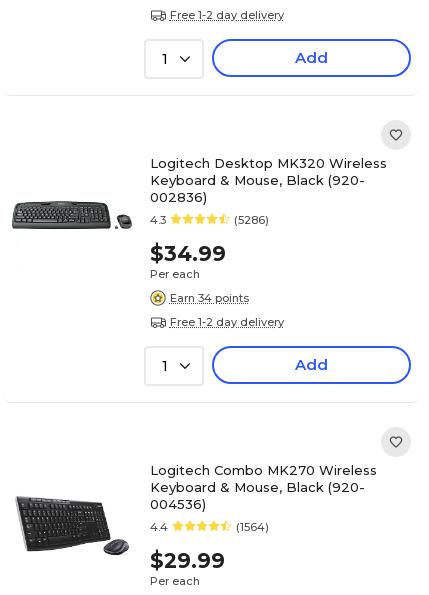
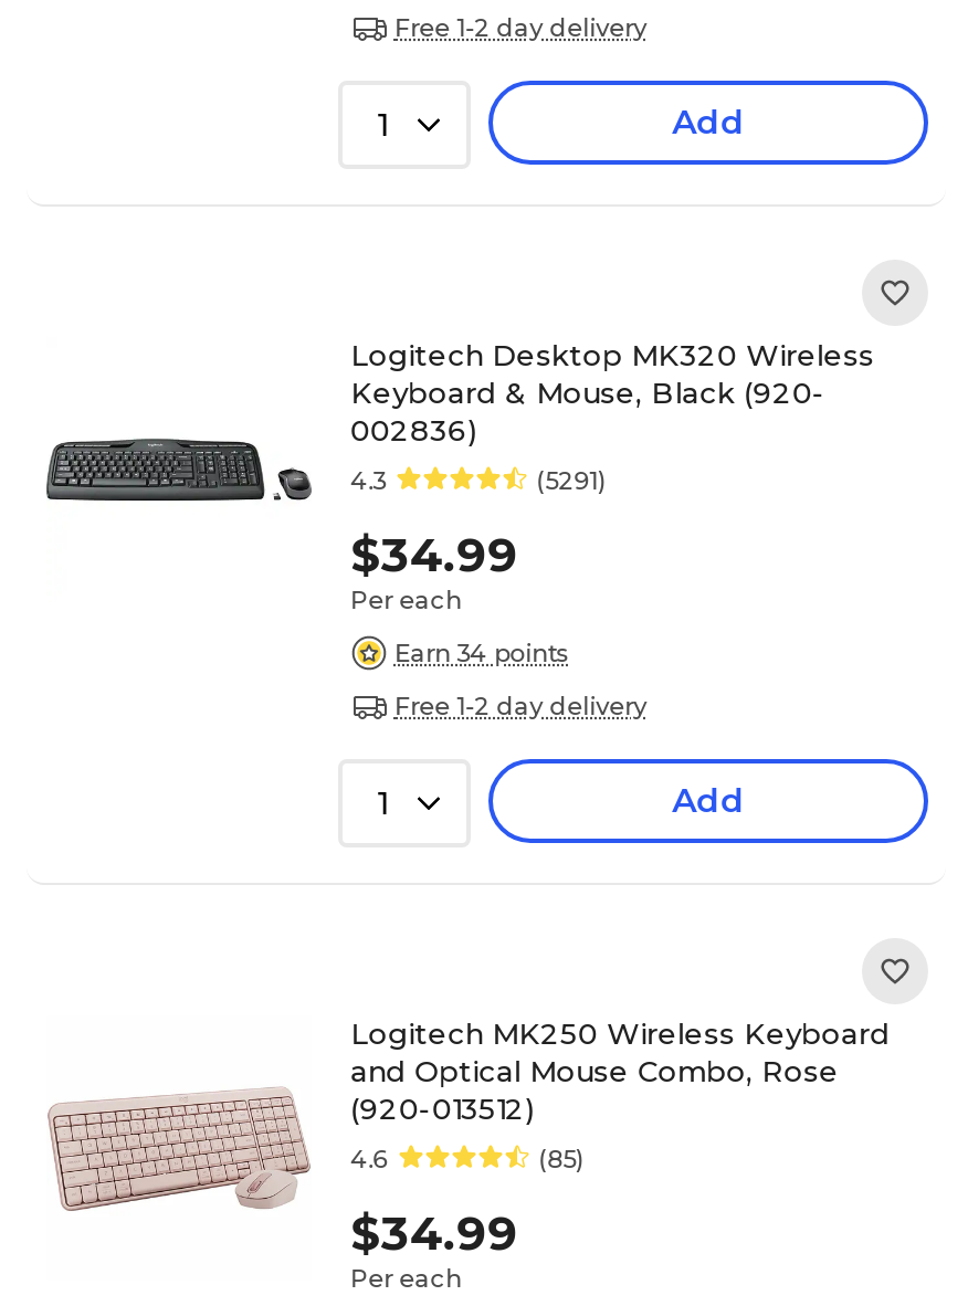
- (5286)
+ (5291)

- [image]
- Logitech Combo MK270 Wireless
- Keyboard & Mouse, Black (920-
- 004536)
+ [image]
+ Logitech MK250 Wireless Keyboard
+ and Optical Mouse Combo, Rose
+ (920-013512)

- 4.4
- (1564)
+ 4.6
+ (85)

- $29.99
+ $34.99
